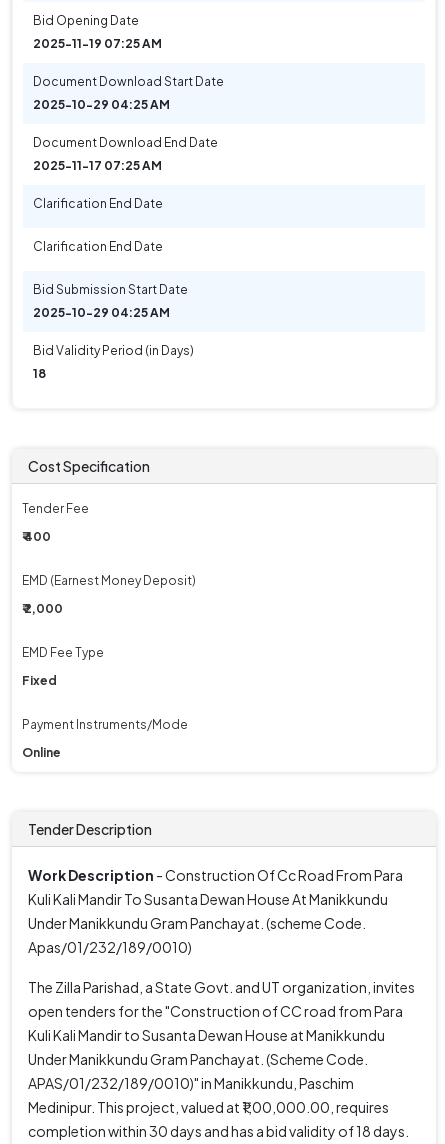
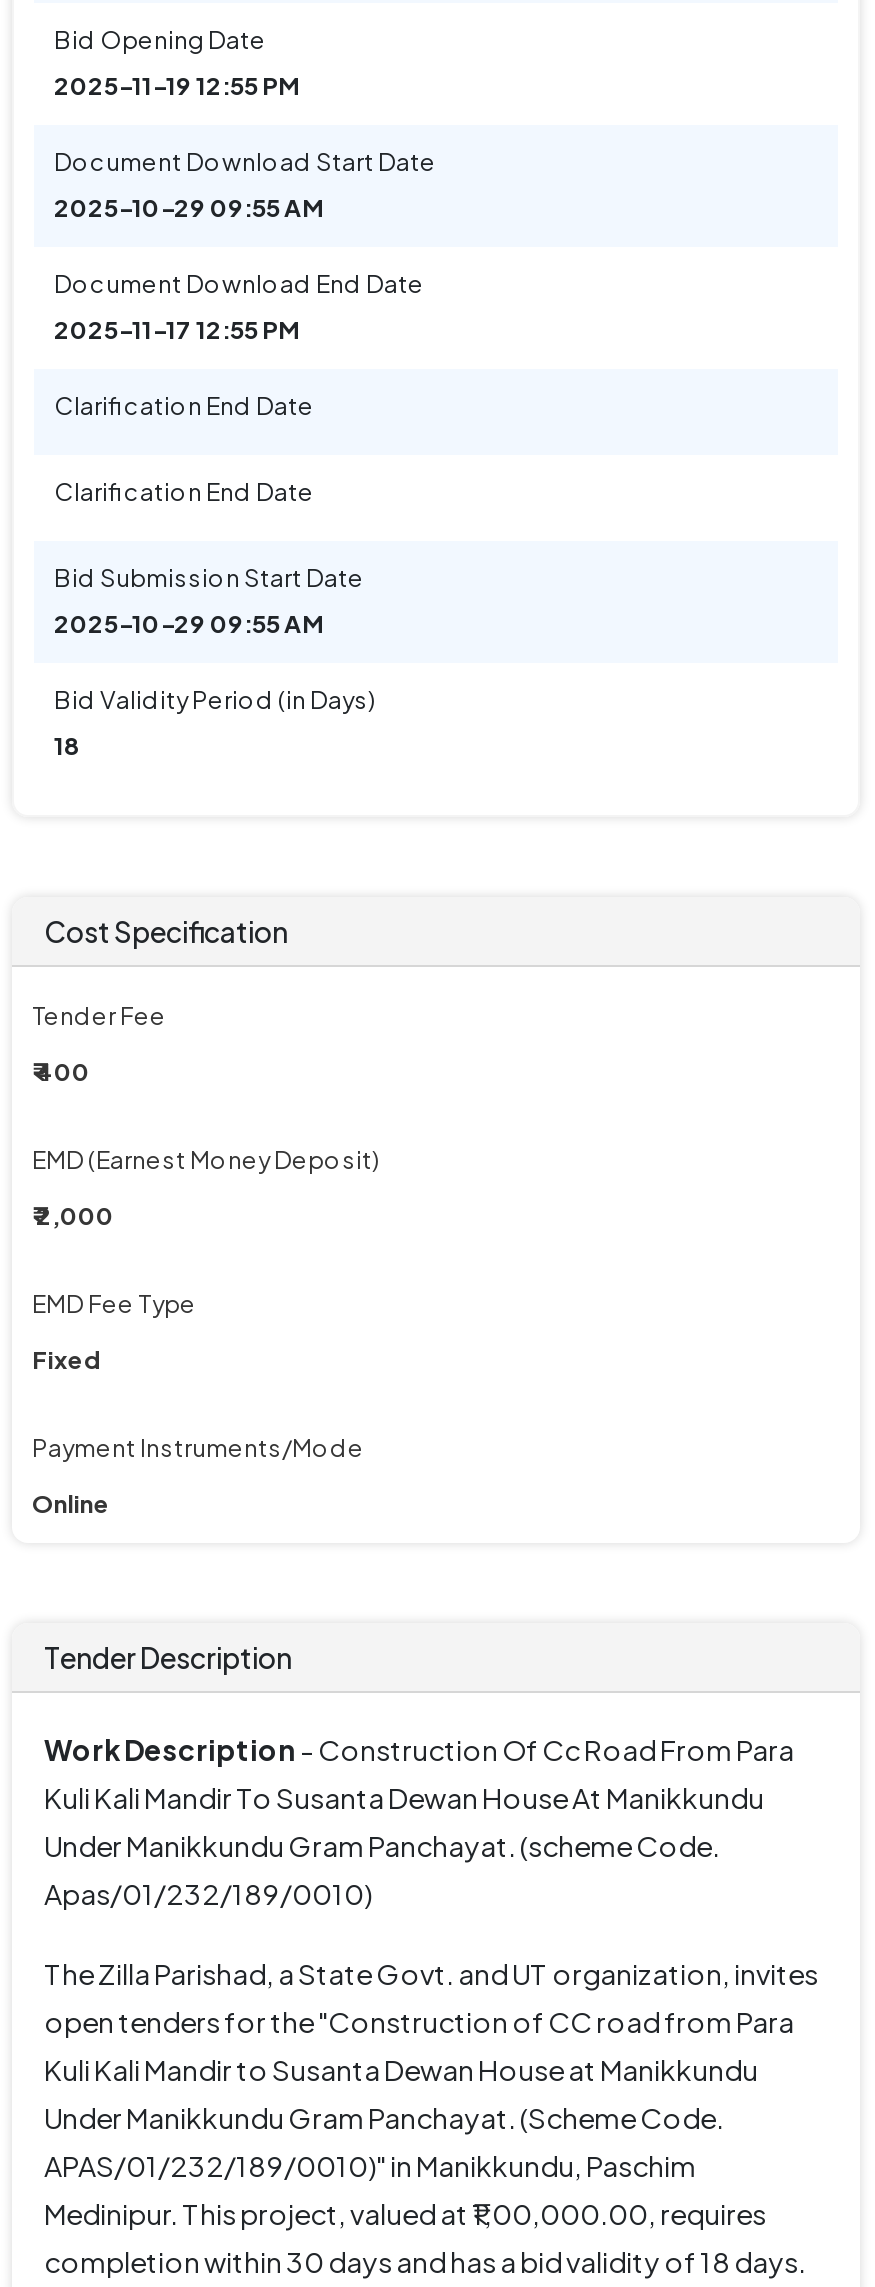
- 2025-11-19 07:25 AM
+ 2025-11-19 12:55 PM

- 2025-10-29 04:25 AM
+ 2025-10-29 09:55 AM

- 2025-11-17 07:25 AM
+ 2025-11-17 12:55 PM

- 2025-10-29 04:25 AM
+ 2025-10-29 09:55 AM
